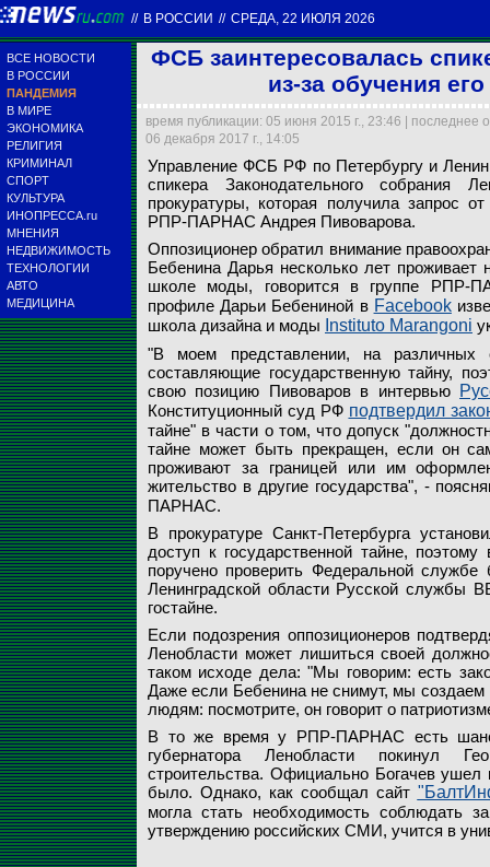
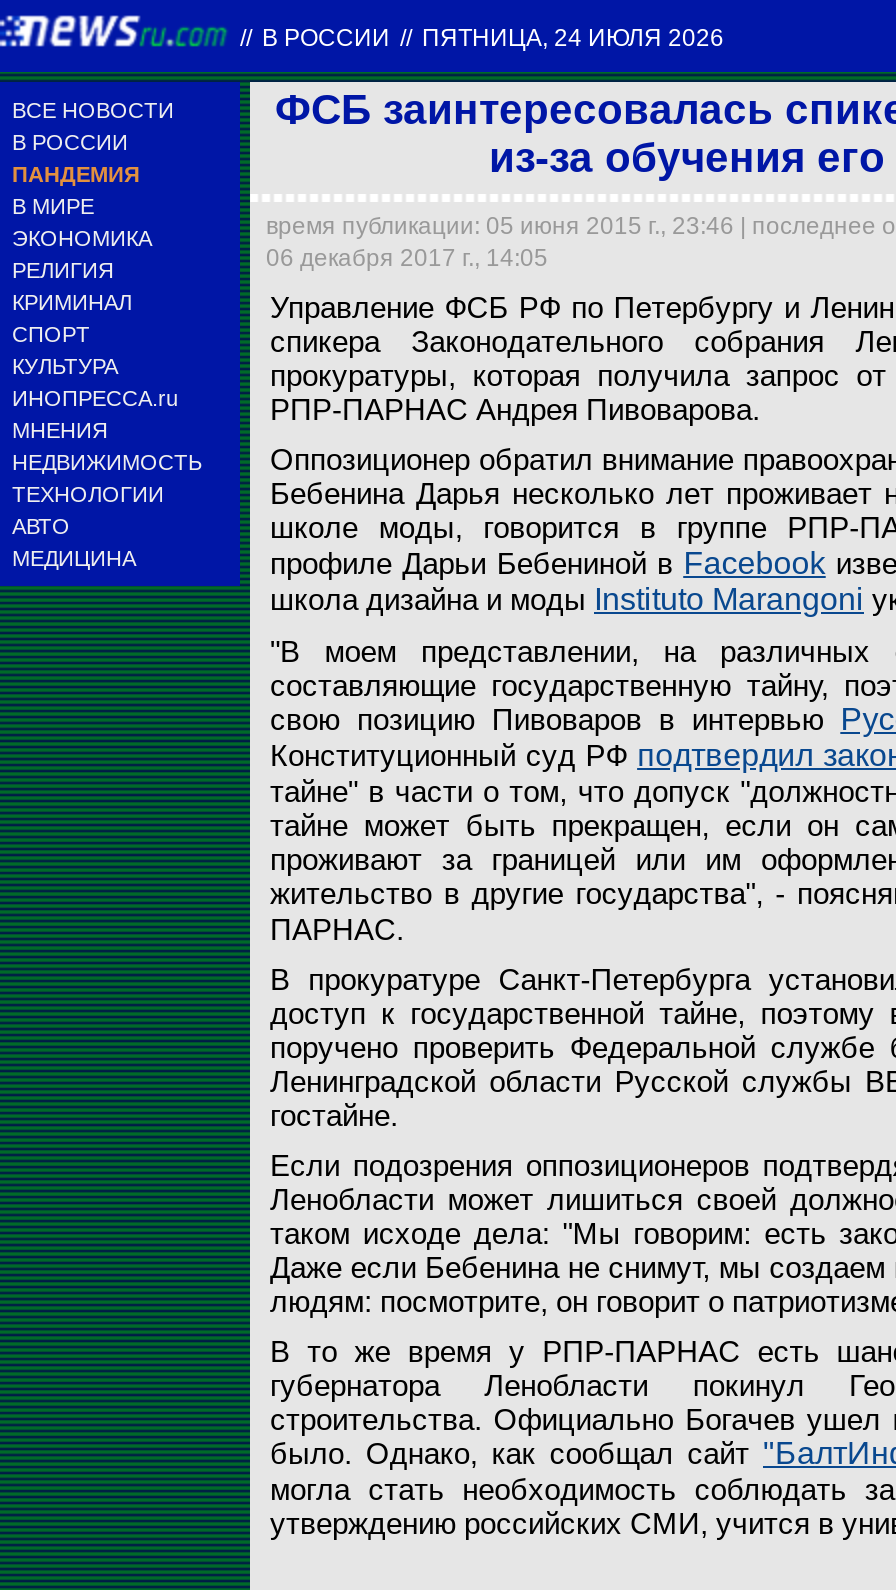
- // В РОССИИ // СРЕДА, 22 ИЮЛЯ 2026
+ // В РОССИИ // ПЯТНИЦА, 24 ИЮЛЯ 2026
